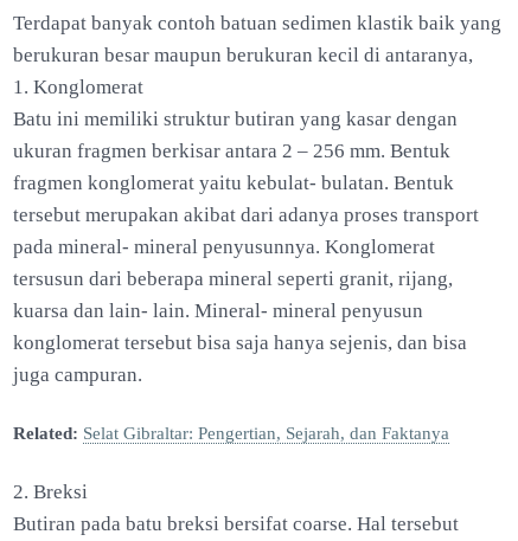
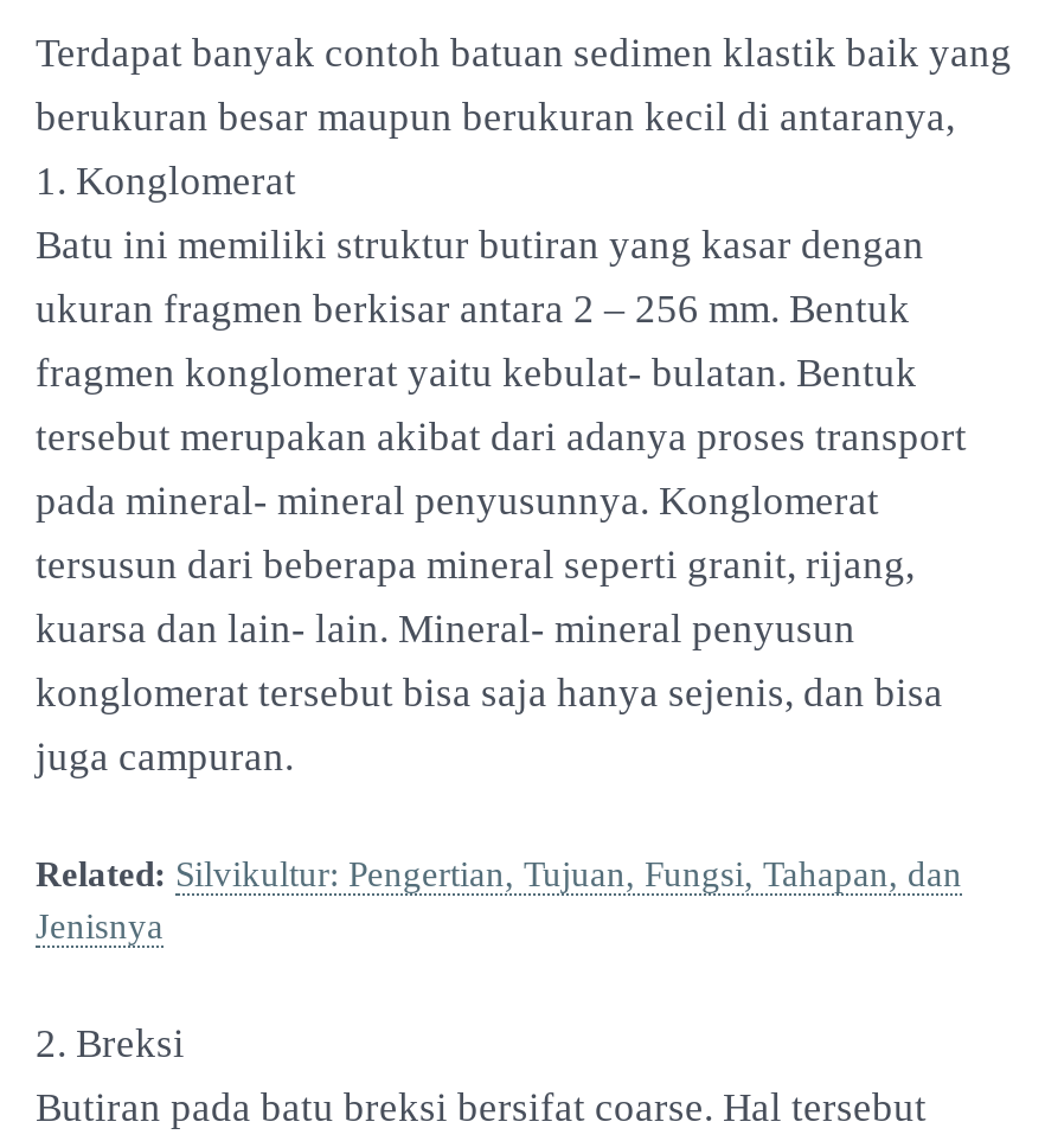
- Related: Selat Gibraltar: Pengertian, Sejarah, dan Faktanya
+ Related: Silvikultur: Pengertian, Tujuan, Fungsi, Tahapan, dan
+ Jenisnya
